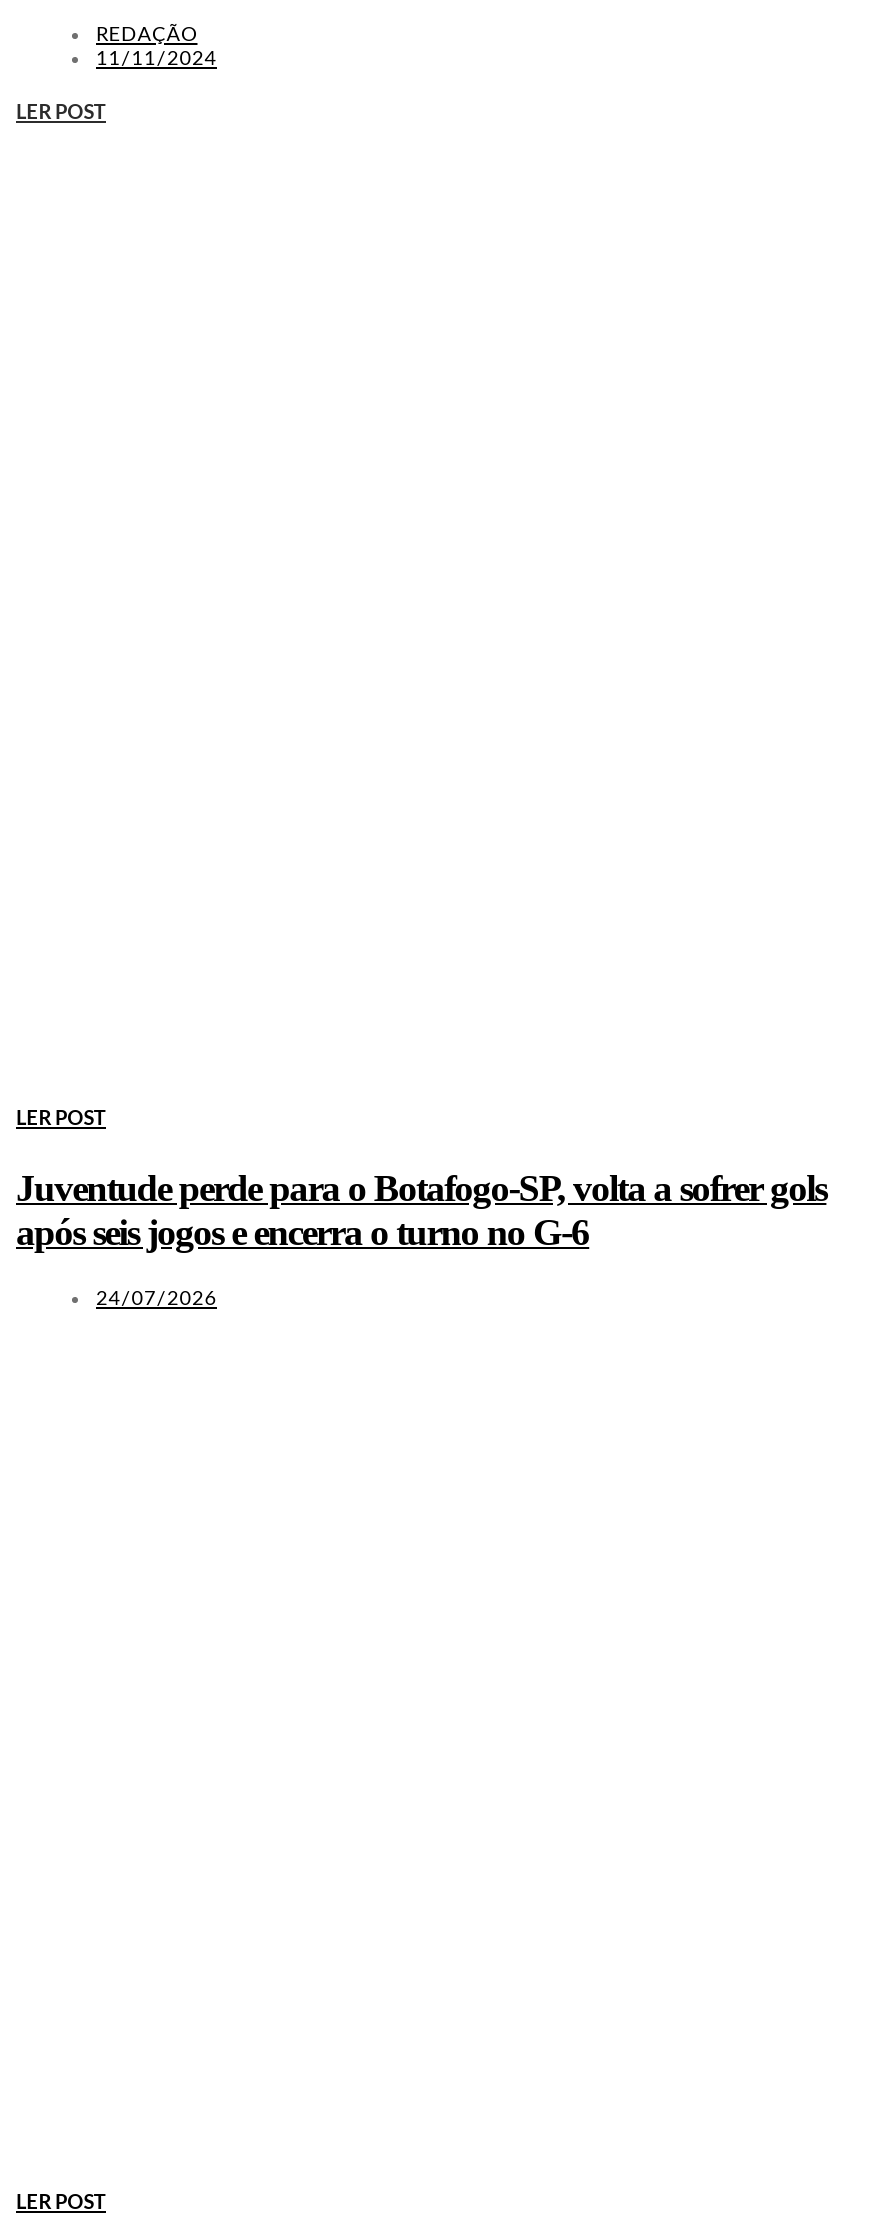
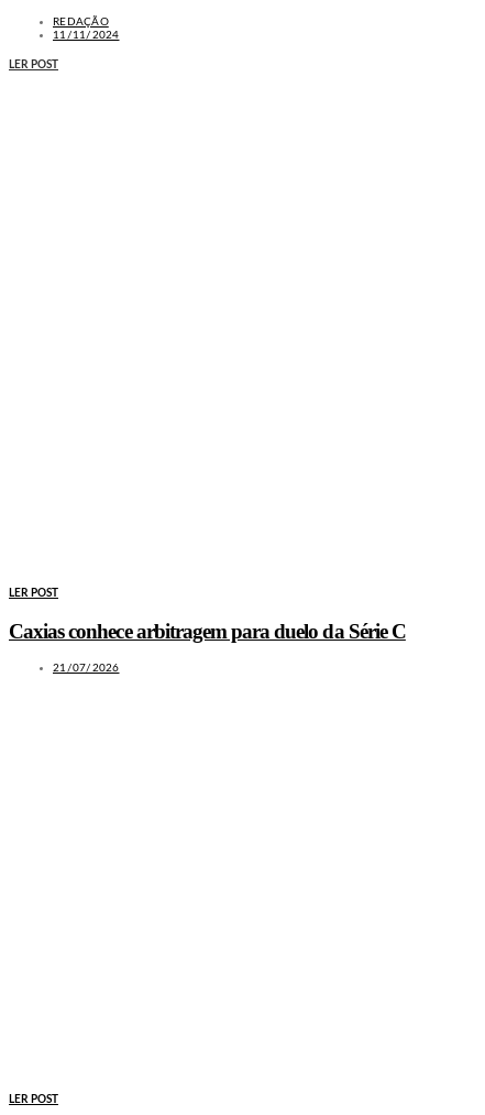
- Juventude perde para o Botafogo-SP, volta a sofrer gols
- após seis jogos e encerra o turno no G-6
+ Caxias conhece arbitragem para duelo da Série C

- 24/07/2026
+ 21/07/2026
